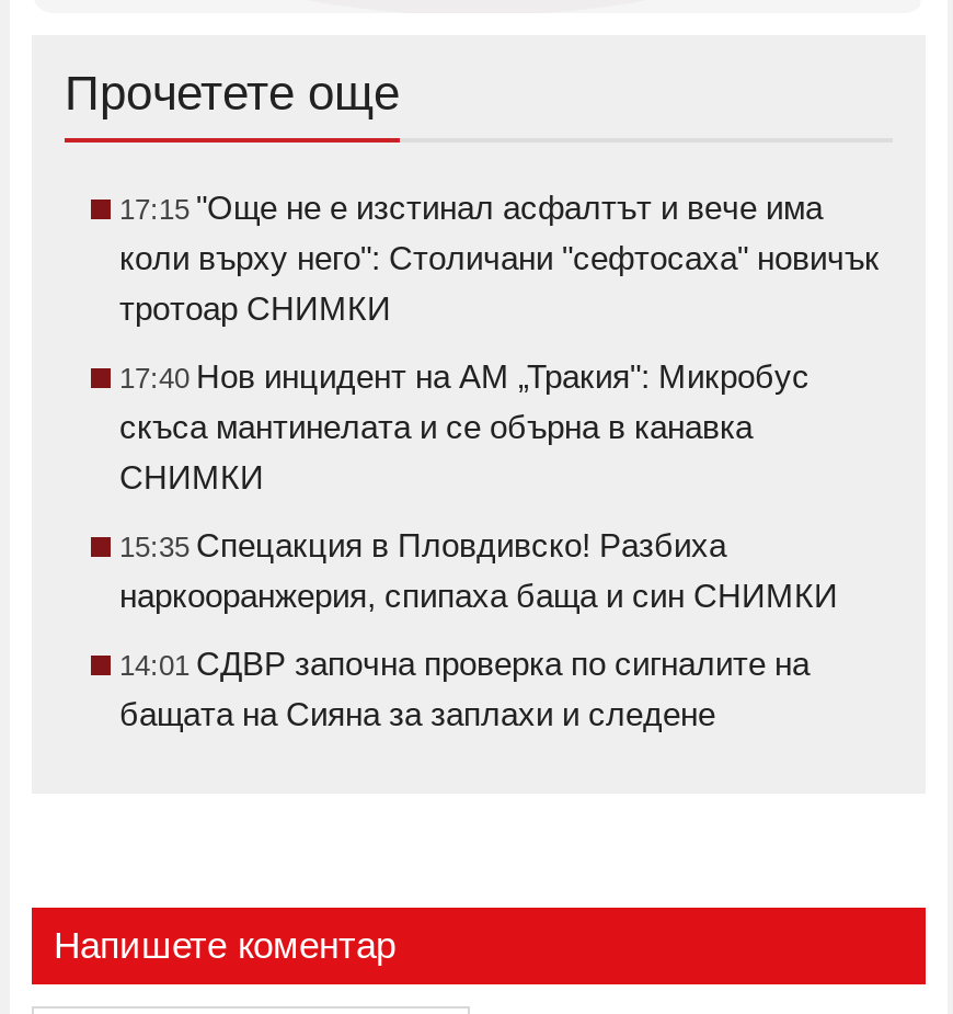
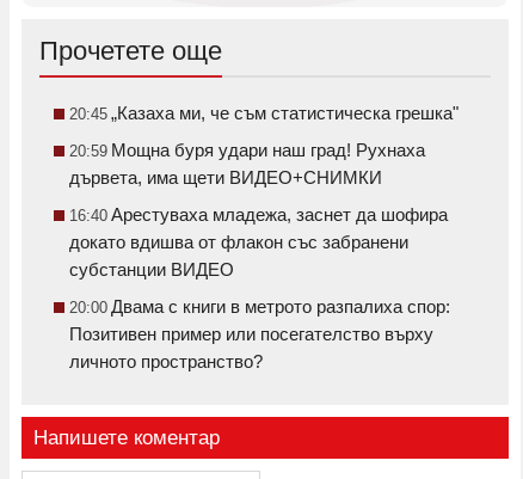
- 17:15 "Още не е изстинал асфалтът и вече има
- коли върху него": Столичани "сефтосаха" новичък
- тротоар СНИМКИ
+ 20:45 „Казаха ми, че съм статистическа грешка"

- 17:40 Нов инцидент на АМ „Тракия": Микробус
- скъса мантинелата и се обърна в канавка
- СНИМКИ
+ 20:59 Мощна буря удари наш град! Рухнаха
+ дървета, има щети ВИДЕО+СНИМКИ

- 15:35 Спецакция в Пловдивско! Разбиха
- наркооранжерия, спипаха баща и син СНИМКИ
+ 16:40 Арестуваха младежа, заснет да шофира
+ докато вдишва от флакон със забранени
+ субстанции ВИДЕО

- 14:01 СДВР започна проверка по сигналите на
- бащата на Сияна за заплахи и следене
+ 20:00 Двама с книги в метрото разпалиха спор:
+ Позитивен пример или посегателство върху
+ личното пространство?
